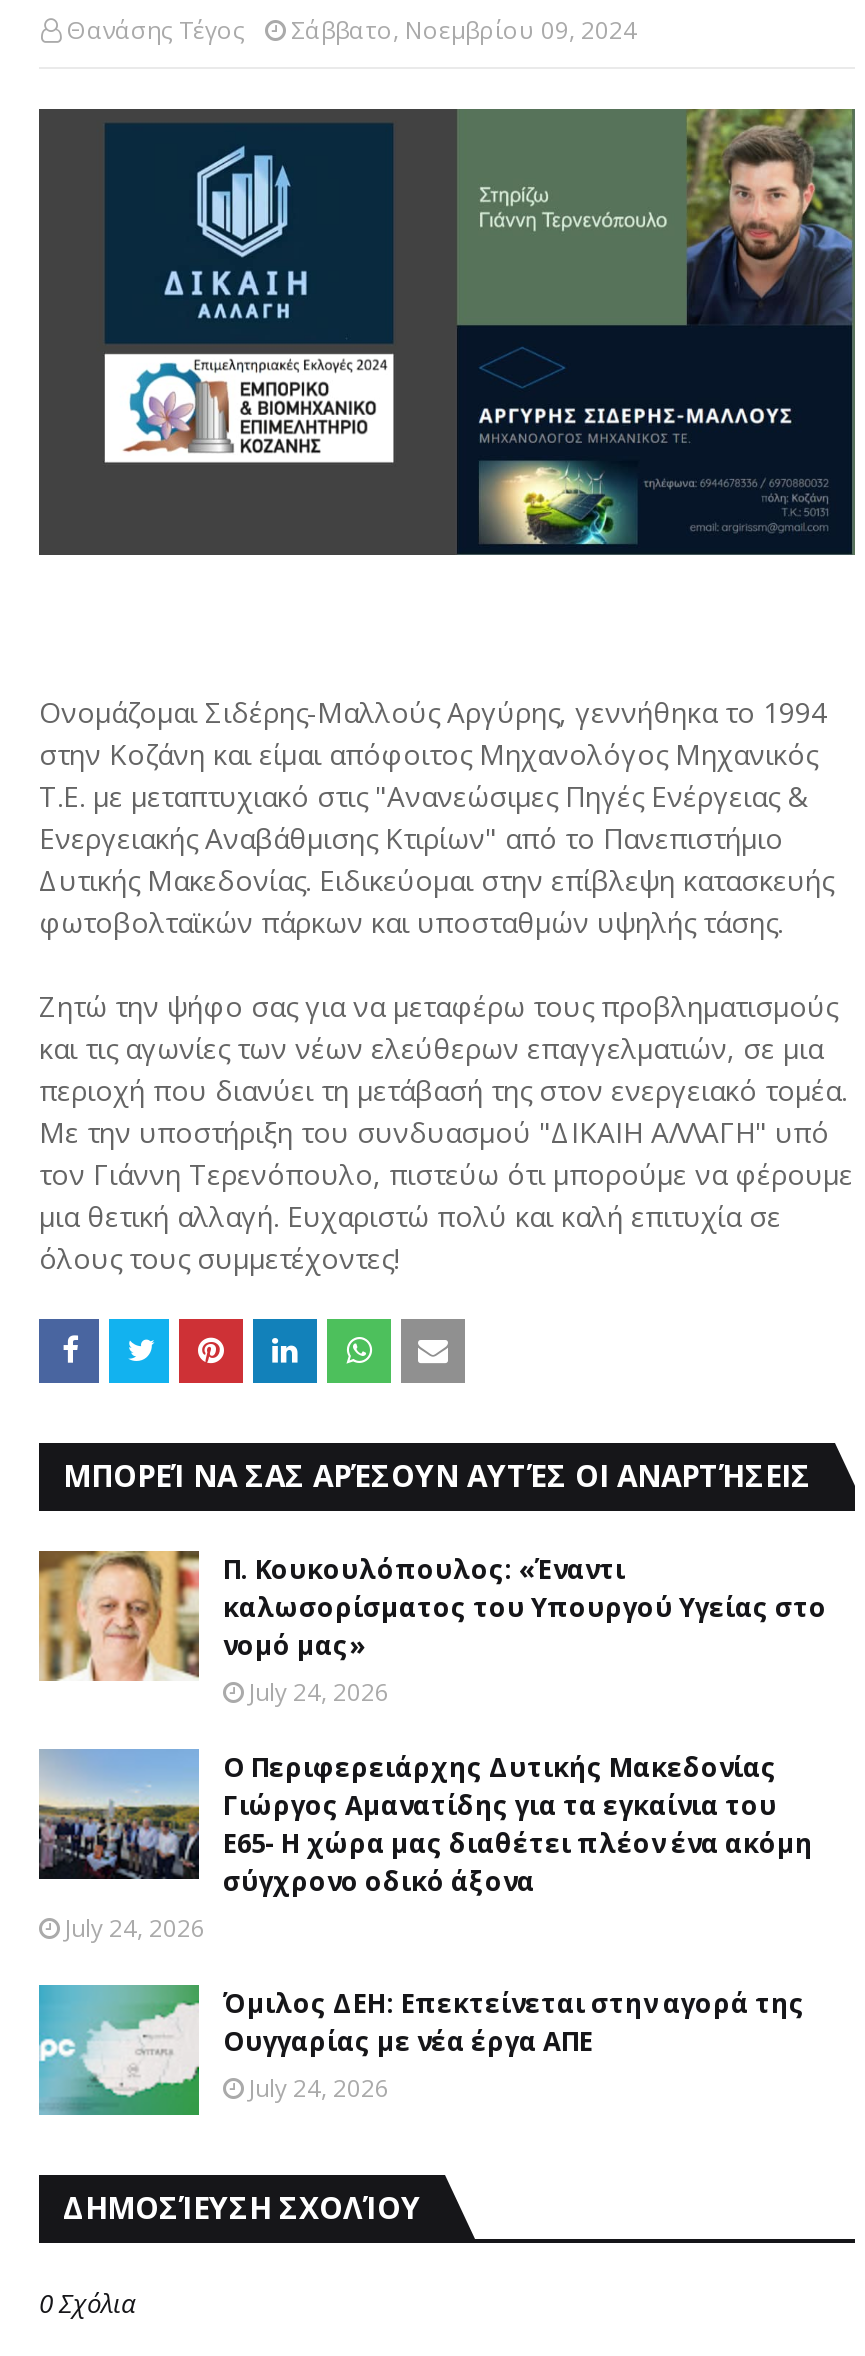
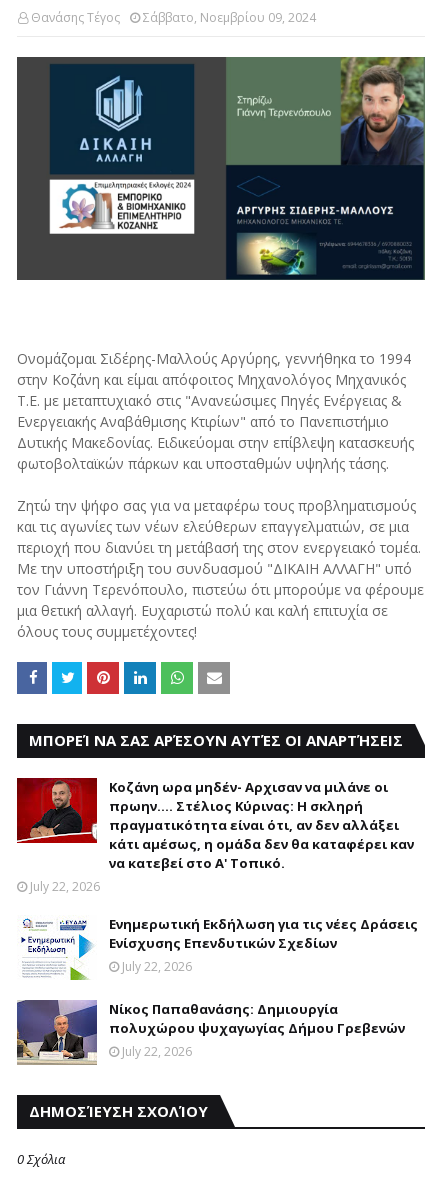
- [image]
- Π. Κουκουλόπουλος: «Έναντι
- καλωσορίσματος του Υπουργού Υγείας στο
- νομό μας»
- July 24, 2026
+ [image]
+ Kοζάνη ωρα μηδέν- Αρχισαν να μιλάνε οι
+ πρωην.... Στέλιος Κύρινας: Η σκληρή
+ πραγματικότητα είναι ότι, αν δεν αλλάξει
+ κάτι αμέσως, η ομάδα δεν θα καταφέρει καν
+ να κατεβεί στο Α' Τοπικό.
+ July 22, 2026

- [image]
- Ο Περιφερειάρχης Δυτικής Μακεδονίας
- Γιώργος Αμανατίδης για τα εγκαίνια του
- Ε65- Η χώρα μας διαθέτει πλέον ένα ακόμη
- σύγχρονο οδικό άξονα
- July 24, 2026
+ [image]
+ Ενημερωτική Εκδήλωση για τις νέες Δράσεις
+ Ενίσχυσης Επενδυτικών Σχεδίων
+ July 22, 2026

- [image]
- Όμιλος ΔΕΗ: Επεκτείνεται στην αγορά της
- Ουγγαρίας με νέα έργα ΑΠΕ
- July 24, 2026
+ [image]
+ Νίκος Παπαθανάσης: Δημιουργία
+ πολυχώρου ψυχαγωγίας Δήμου Γρεβενών
+ July 22, 2026
